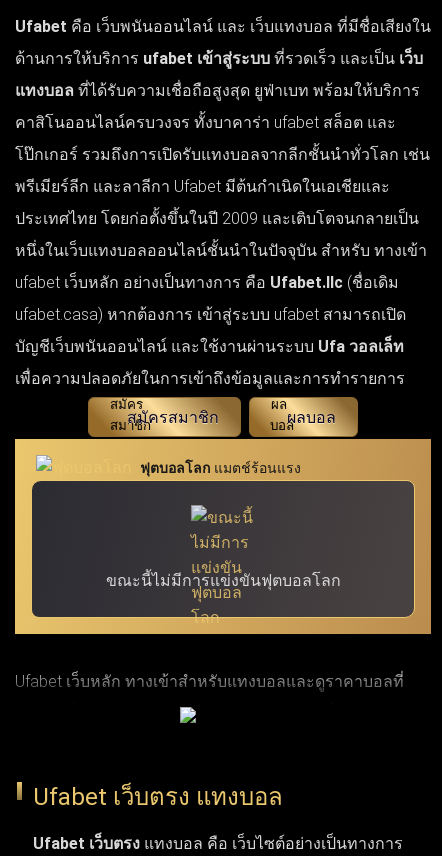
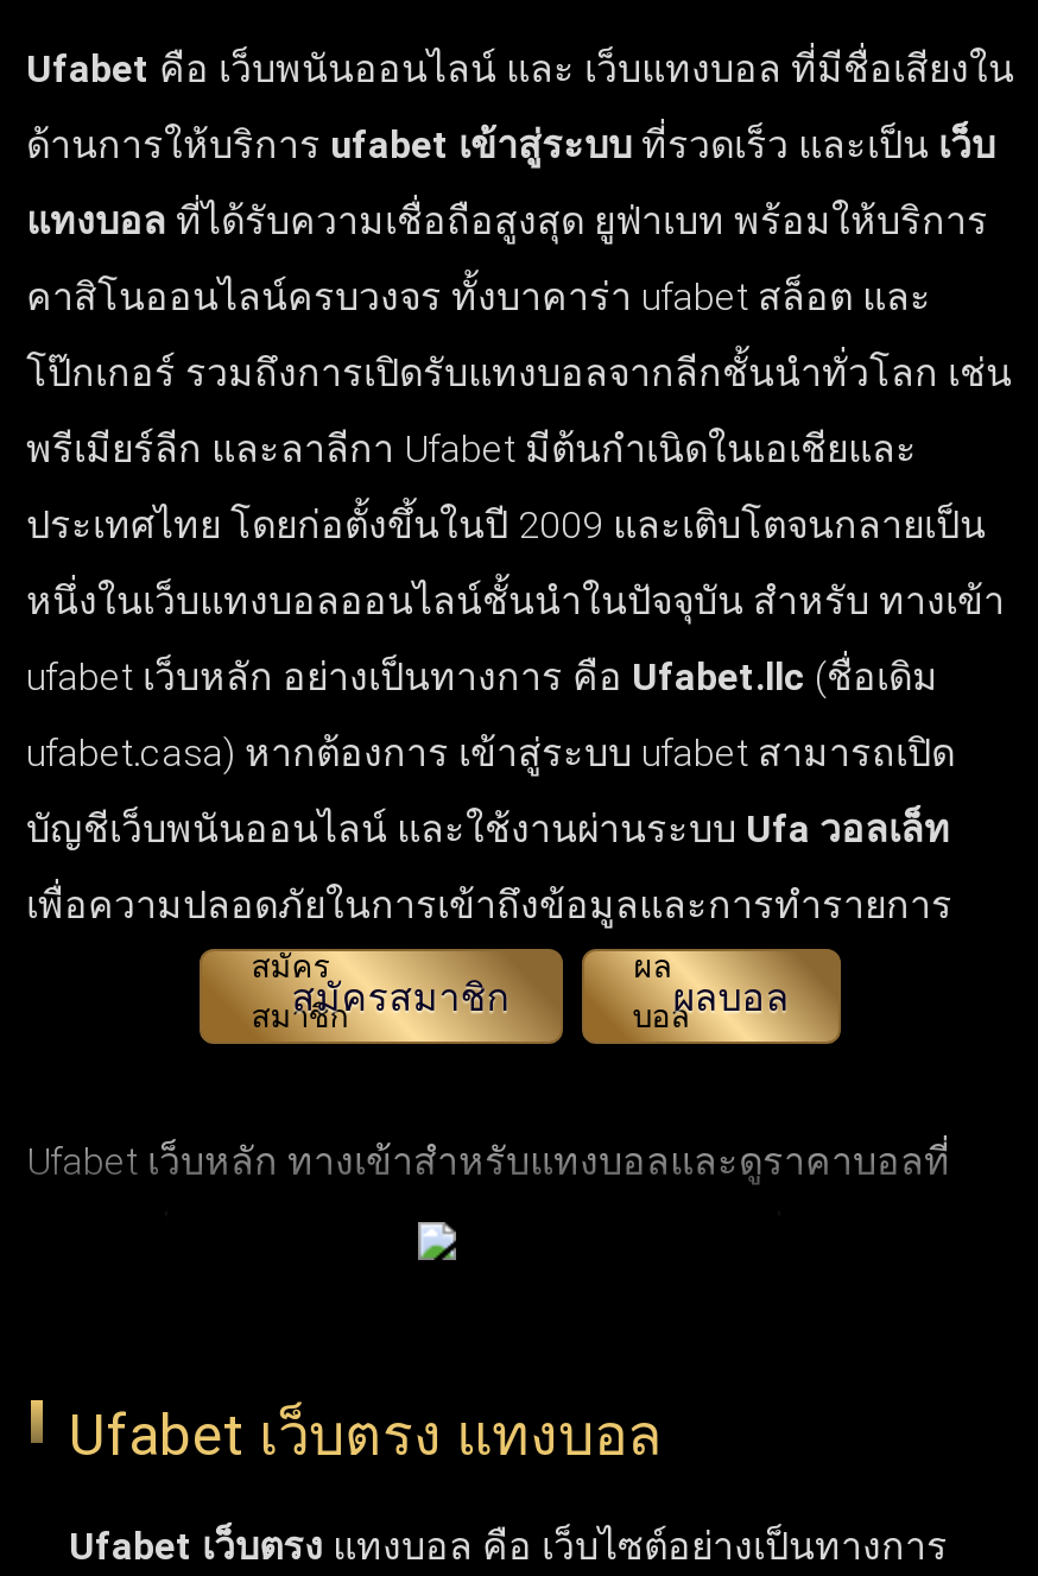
- [image]
- ฟุตบอลโลก แมตช์ร้อนแรง

- ขณะนี้ไม่มีการแข่งขันฟุตบอลโลก
